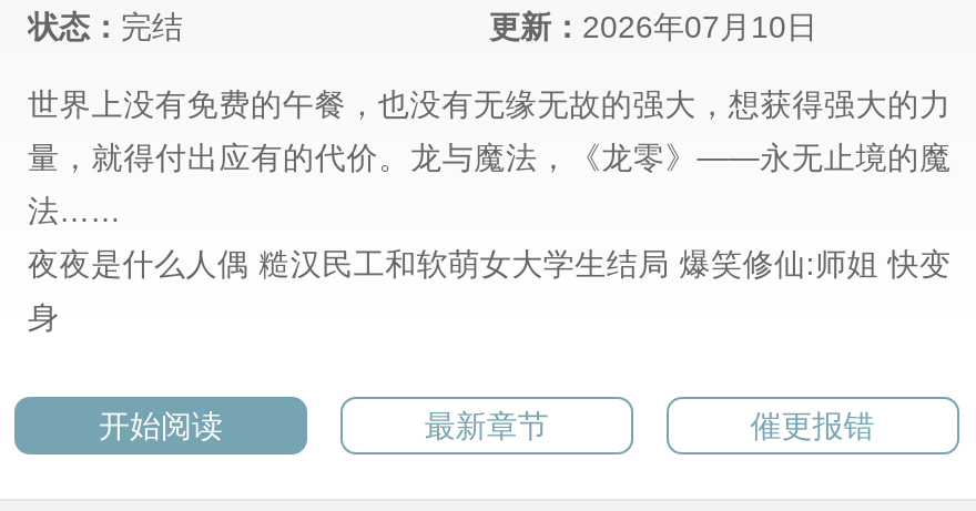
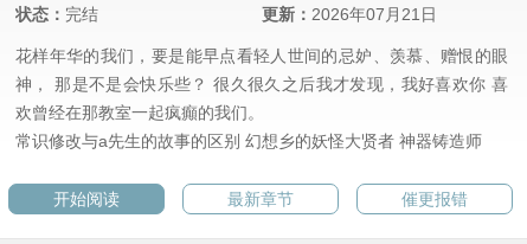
- 更新：2026年07月10日
- 世界上没有免费的午餐，也没有无缘无故的强大，想获得强大的力
- 量，就得付出应有的代价。龙与魔法，《龙零》——永无止境的魔
- 法……
- 夜夜是什么人偶 糙汉民工和软萌女大学生结局 爆笑修仙:师姐 快变
- 身
+ 更新：2026年07月21日
+ 花样年华的我们，要是能早点看轻人世间的忌妒、羡慕、赠恨的眼
+ 神， 那是不是会快乐些？ 很久很久之后我才发现，我好喜欢你 喜
+ 欢曾经在那教室一起疯癲的我们。
+ 常识修改与a先生的故事的区别 幻想乡的妖怪大贤者 神器铸造师
